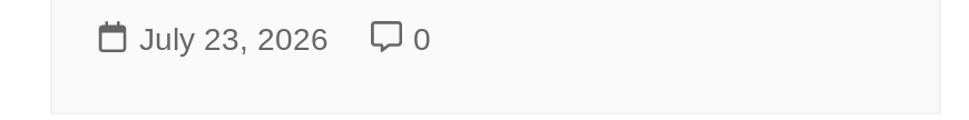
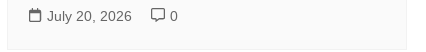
- July 23, 2026
+ July 20, 2026
